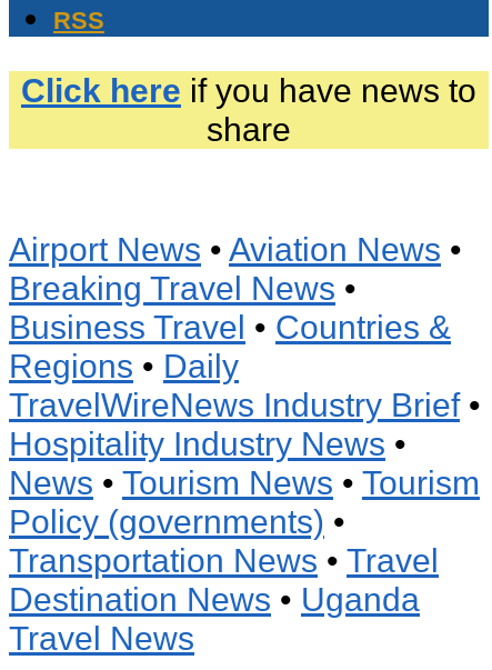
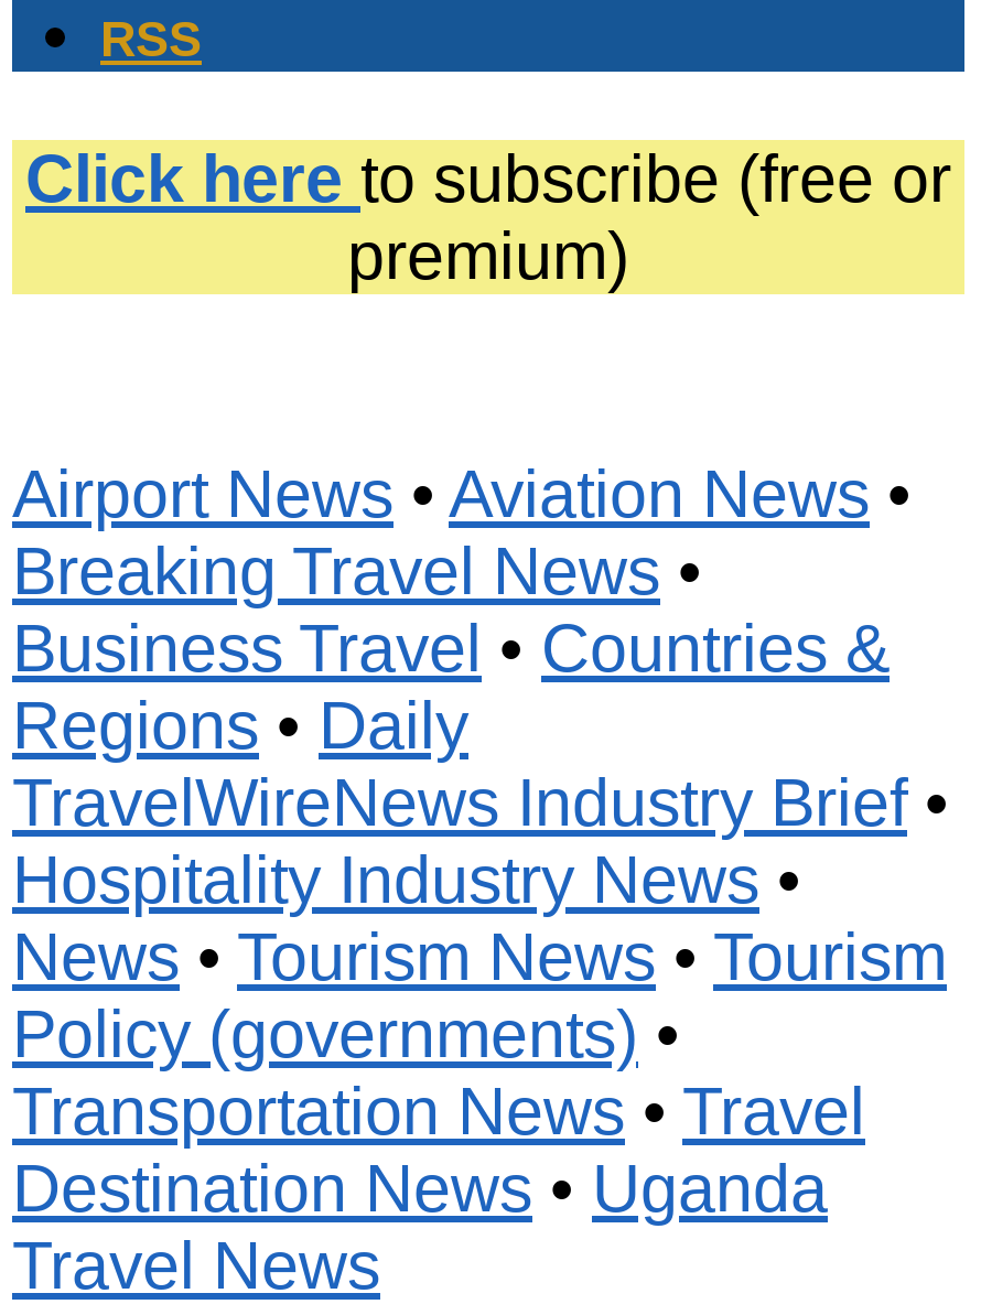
- Click here if you have news to
- share
+ Click here to subscribe (free or
+ premium)
